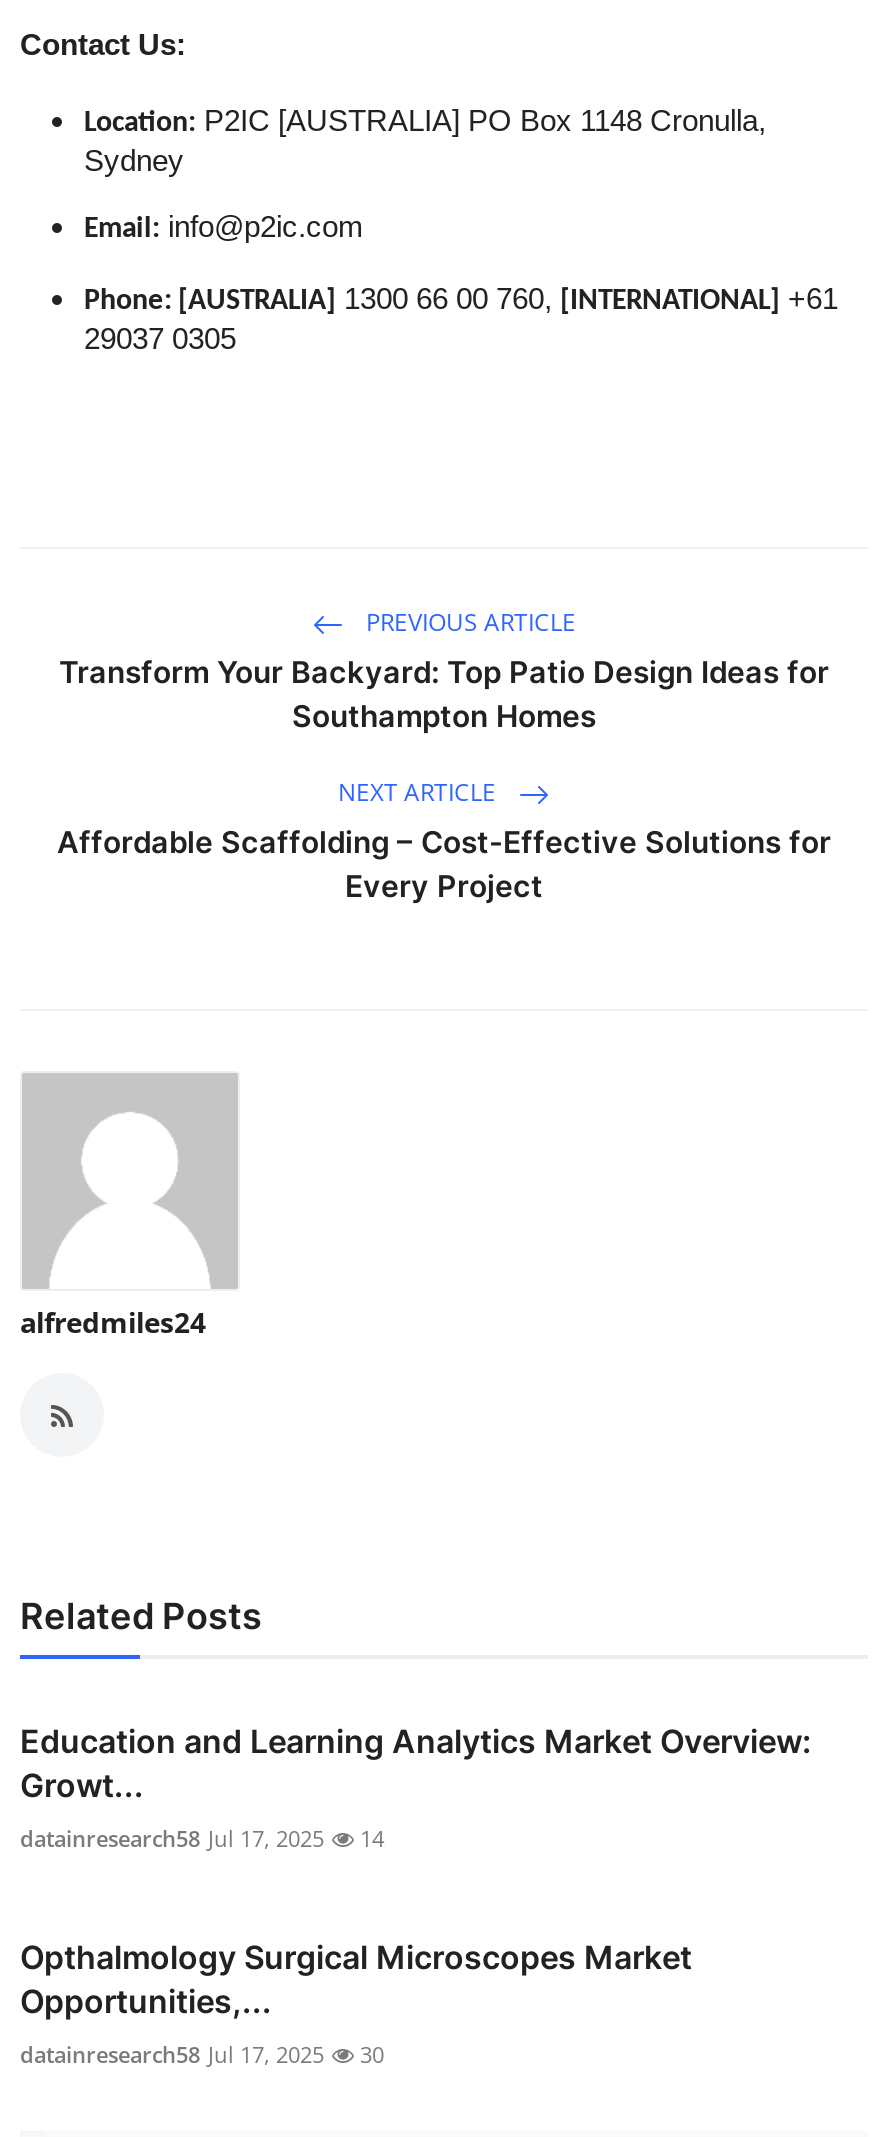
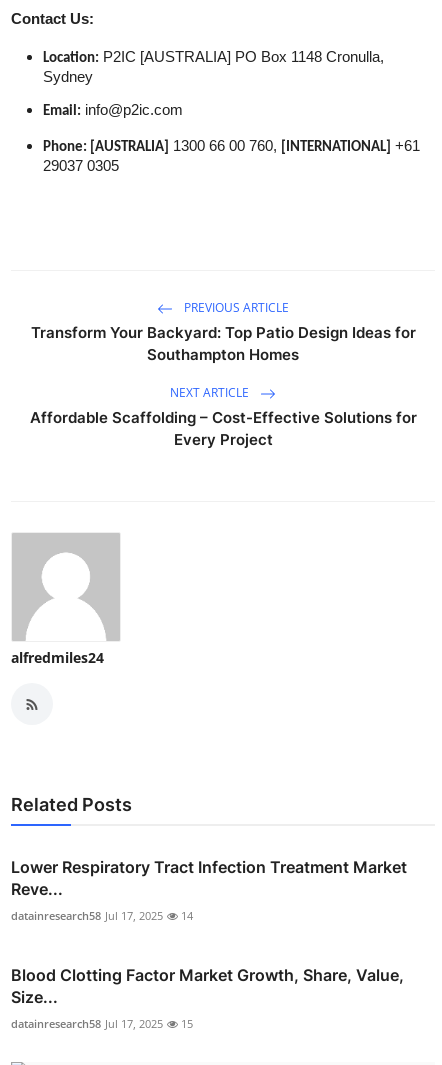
- Education and Learning Analytics Market Overview:
- Growt...
+ Lower Respiratory Tract Infection Treatment Market
+ Reve...

- Opthalmology Surgical Microscopes Market
- Opportunities,...
+ Blood Clotting Factor Market Growth, Share, Value,
+ Size...

- datainresearch58 Jul 17, 2025 30
+ datainresearch58 Jul 17, 2025 15
